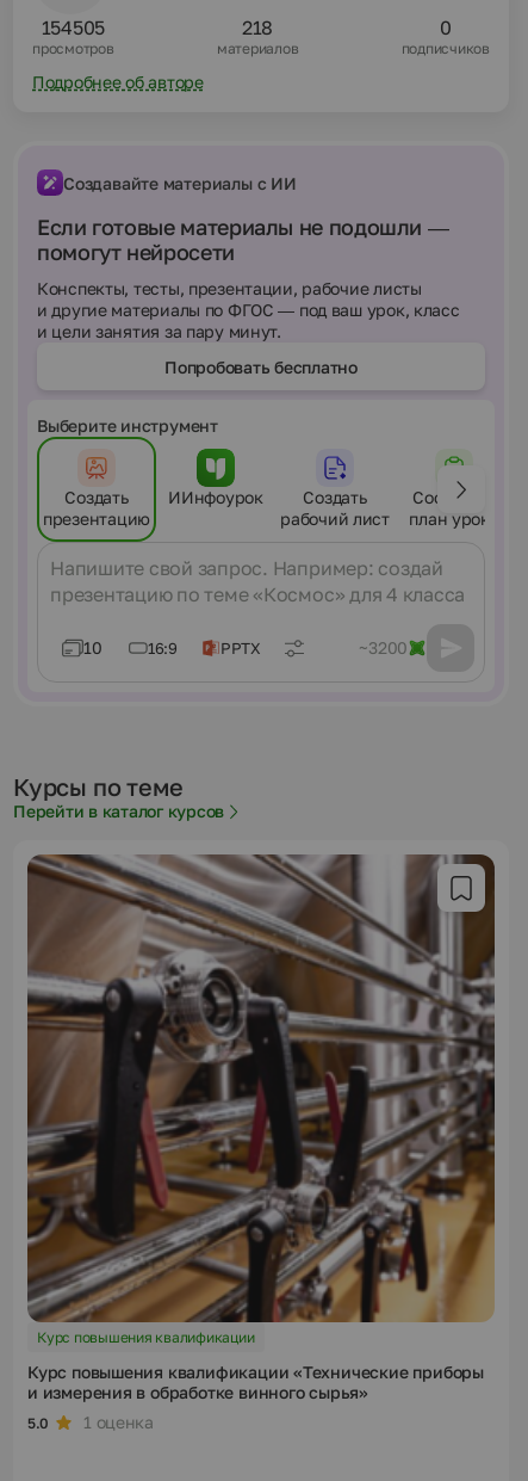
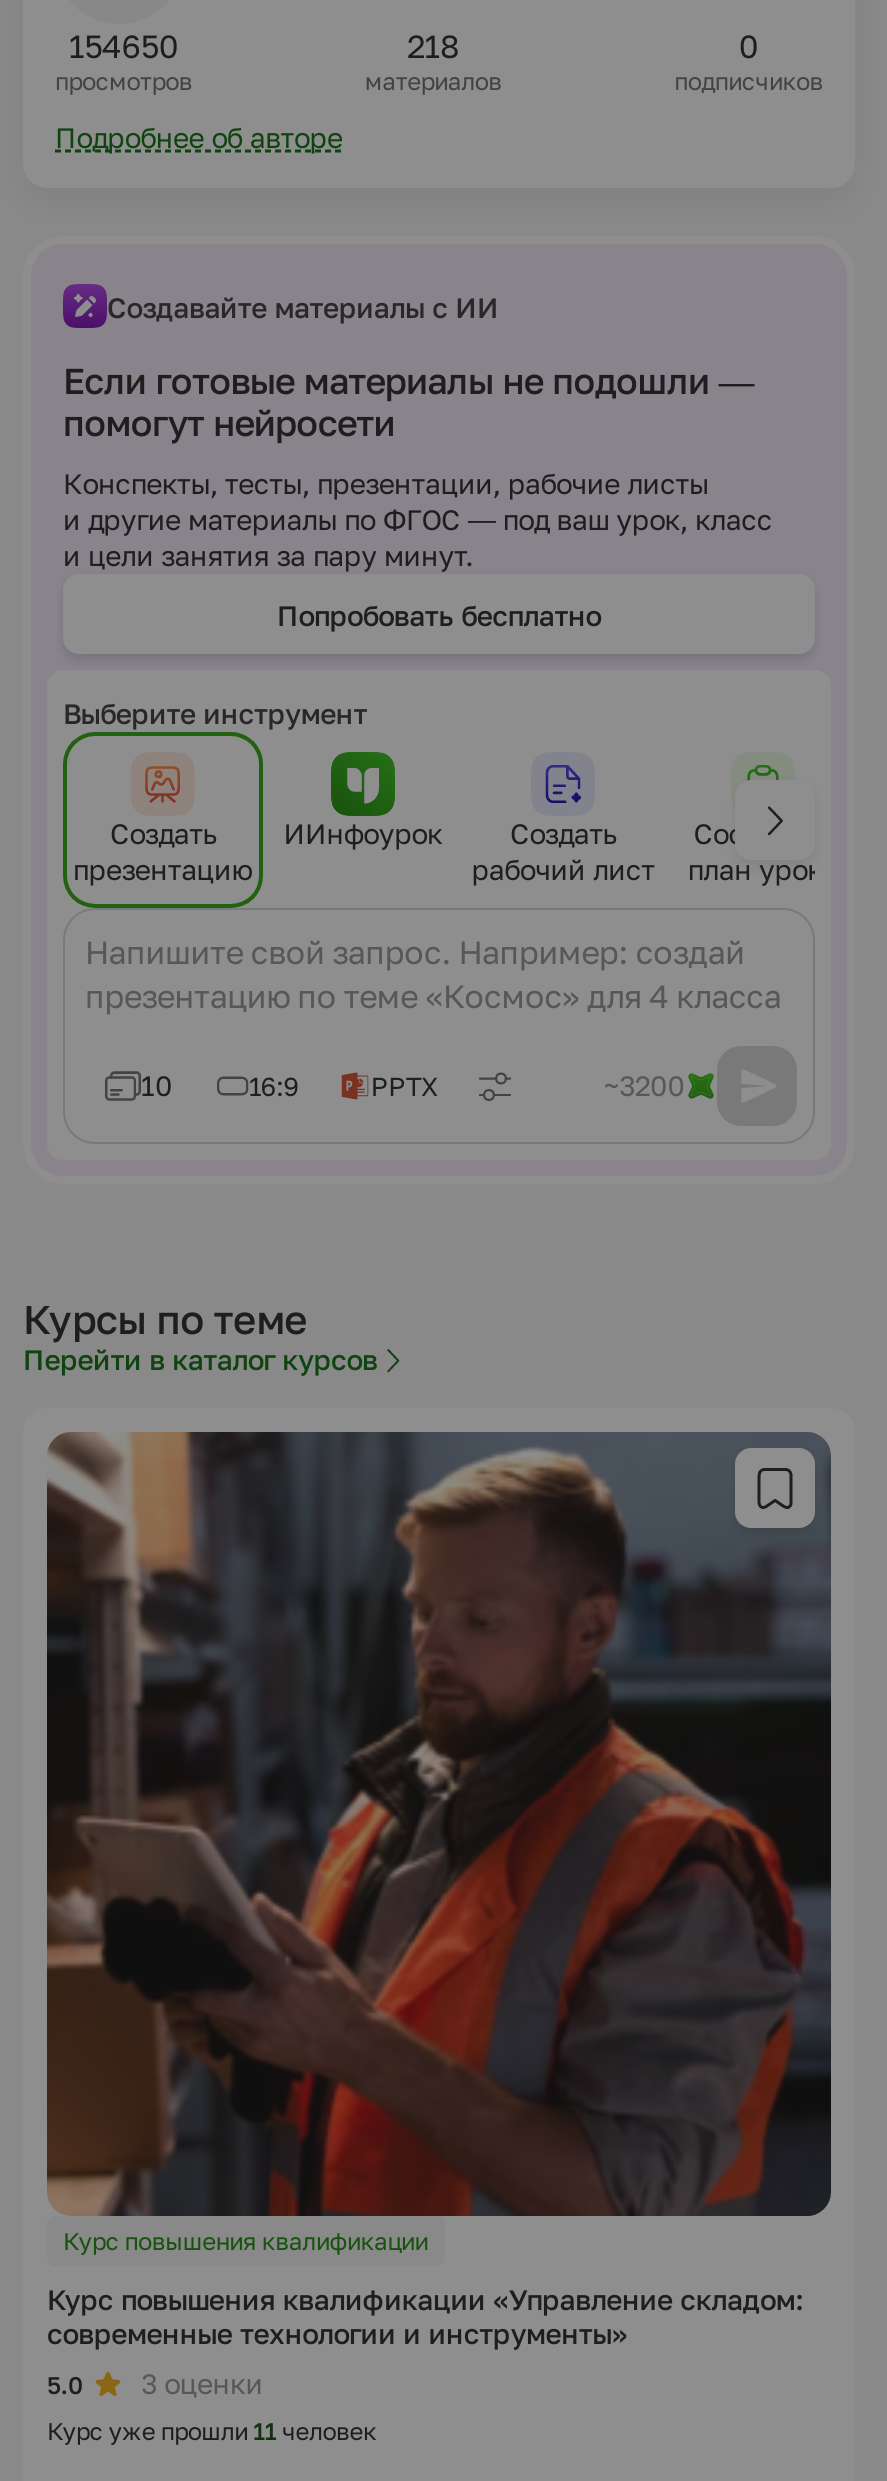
- 154505
+ 154650

- [image]
- Курс повышения квалификации «Технические приборы
- и измерения в обработке винного сырья»
+ [image]
+ Курс повышения квалификации «Управление складом:
+ современные технологии и инструменты»

- 1 оценка
+ 3 оценки
+ Курс уже прошли 11 человек
